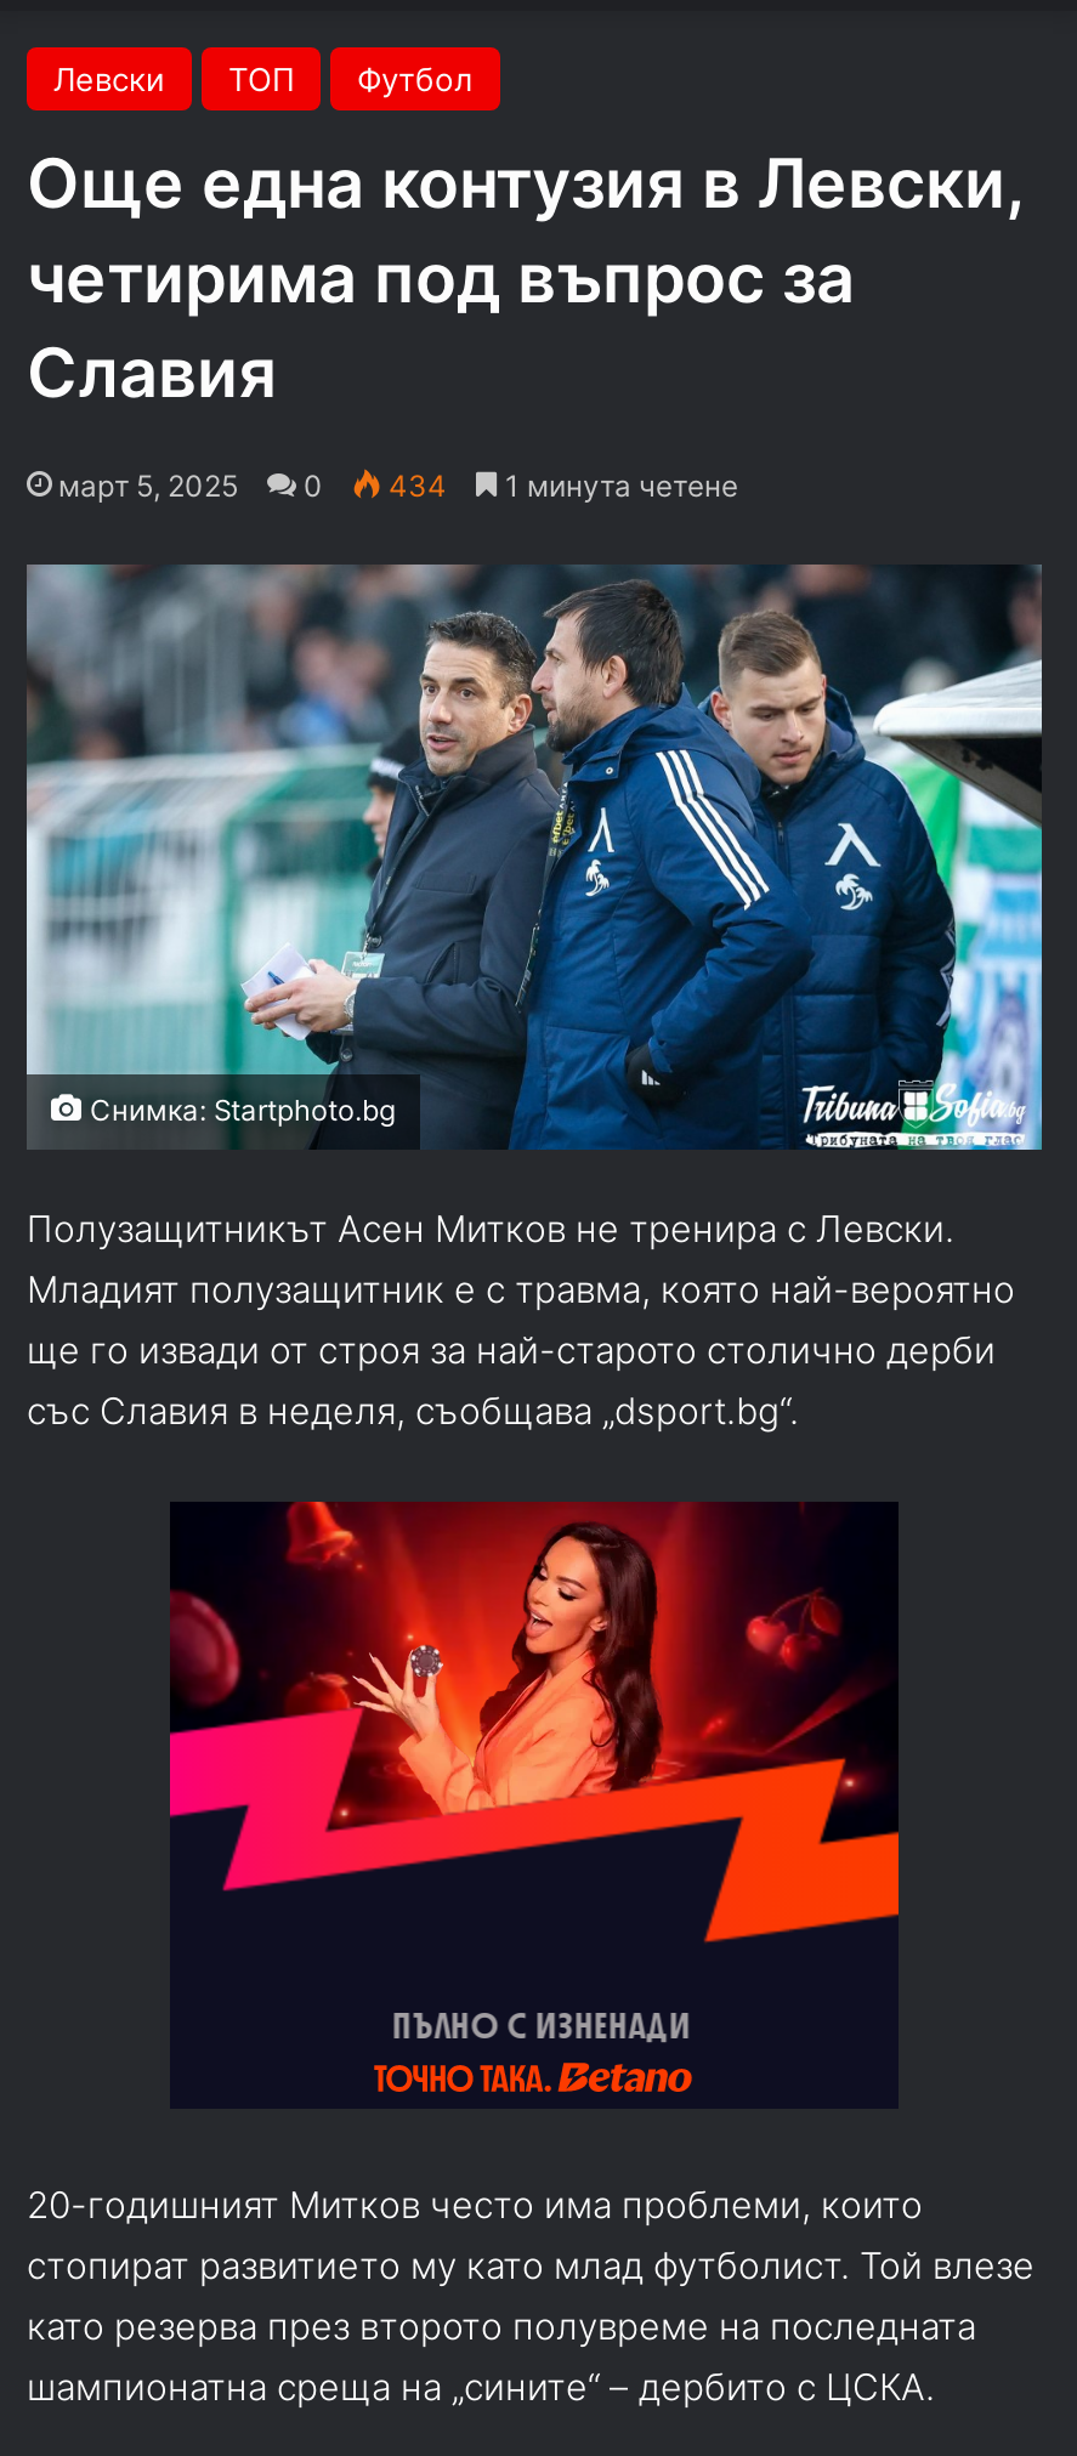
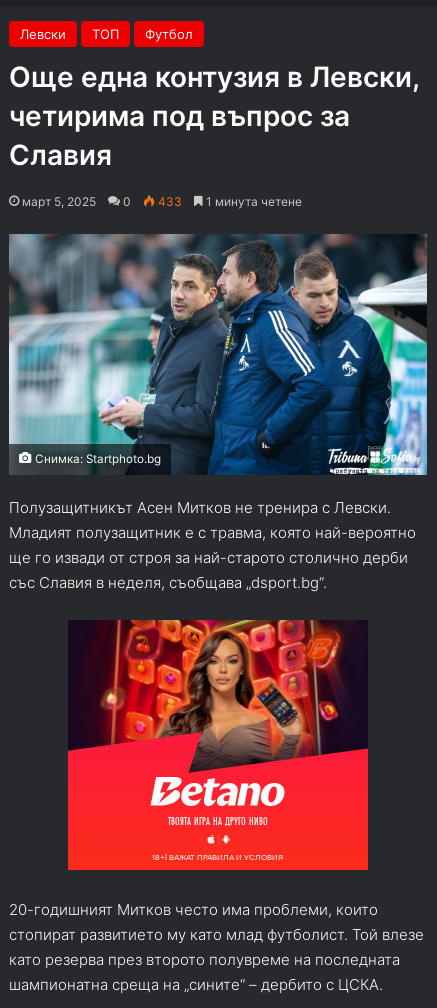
- 434
+ 433

- [image]
+ [image]
